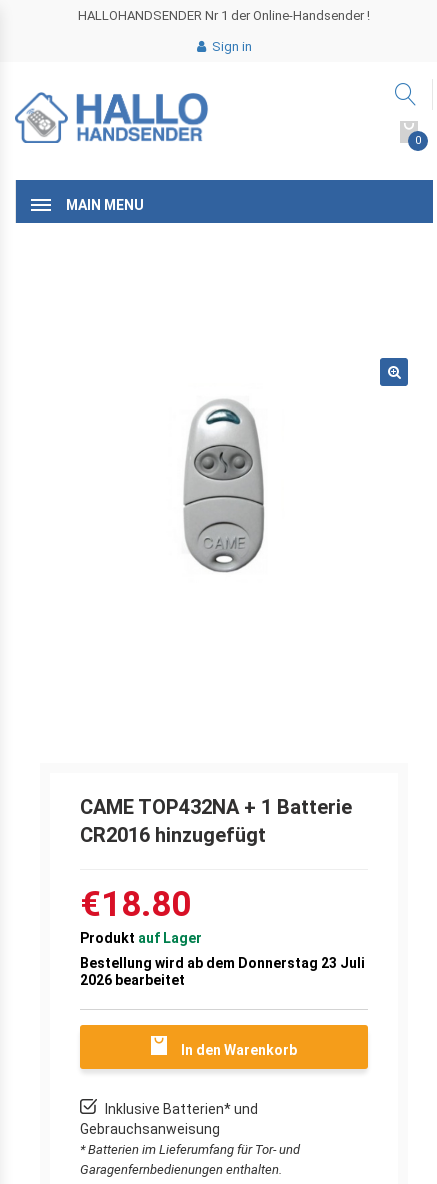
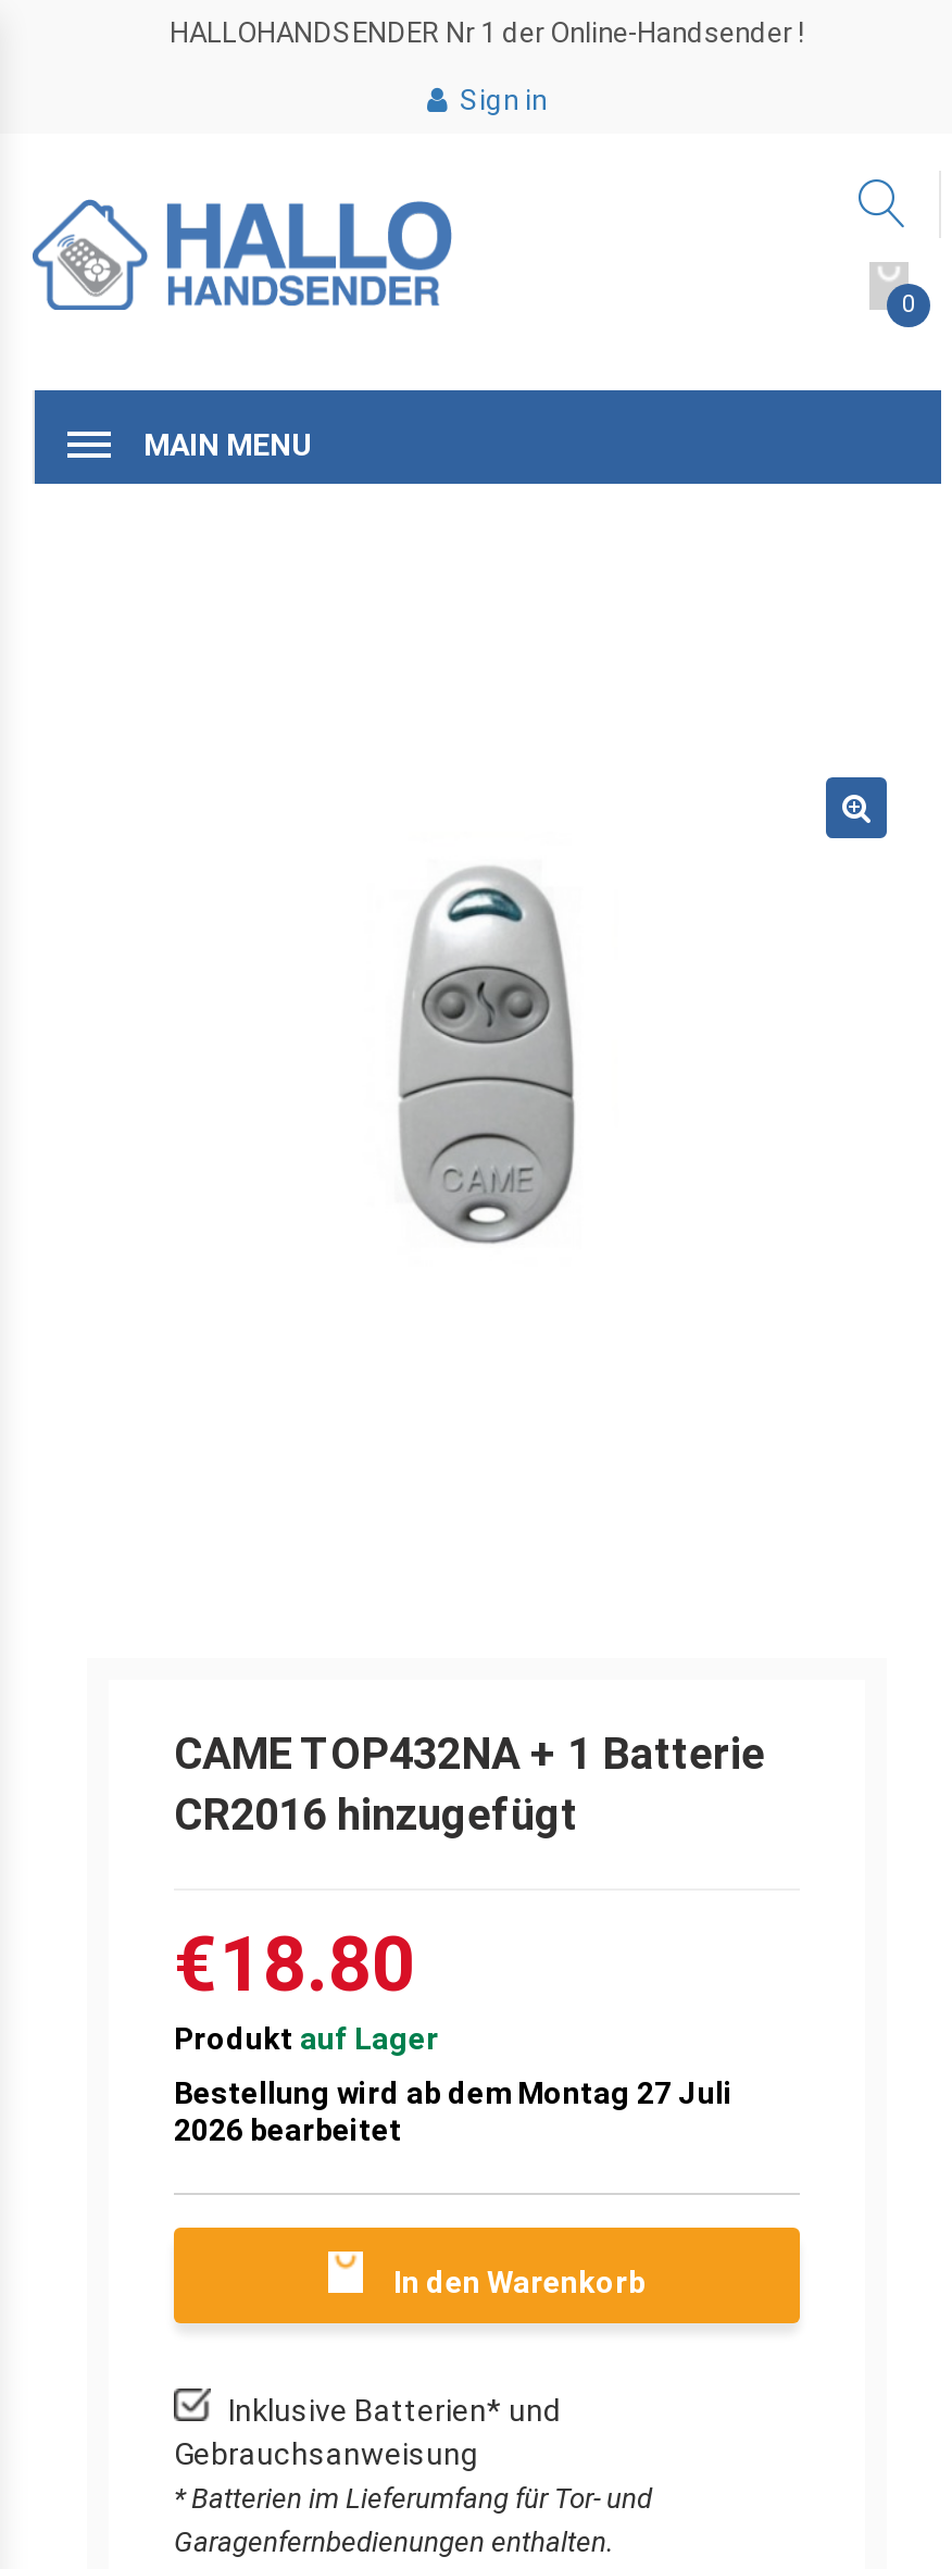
- Bestellung wird ab dem Donnerstag 23 Juli
+ Bestellung wird ab dem Montag 27 Juli
